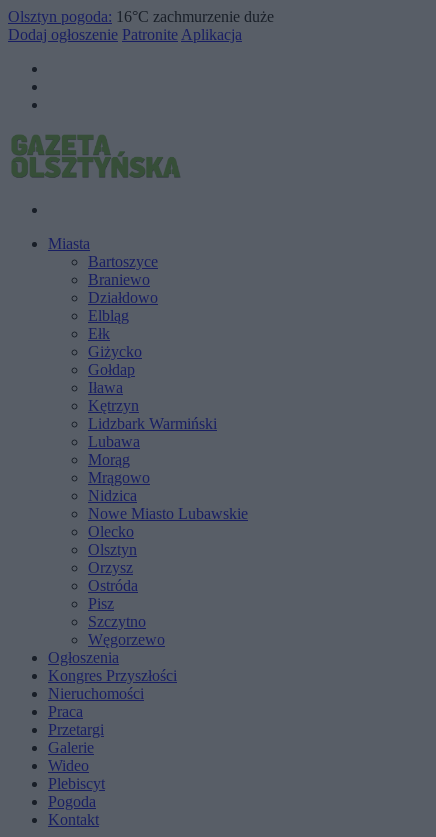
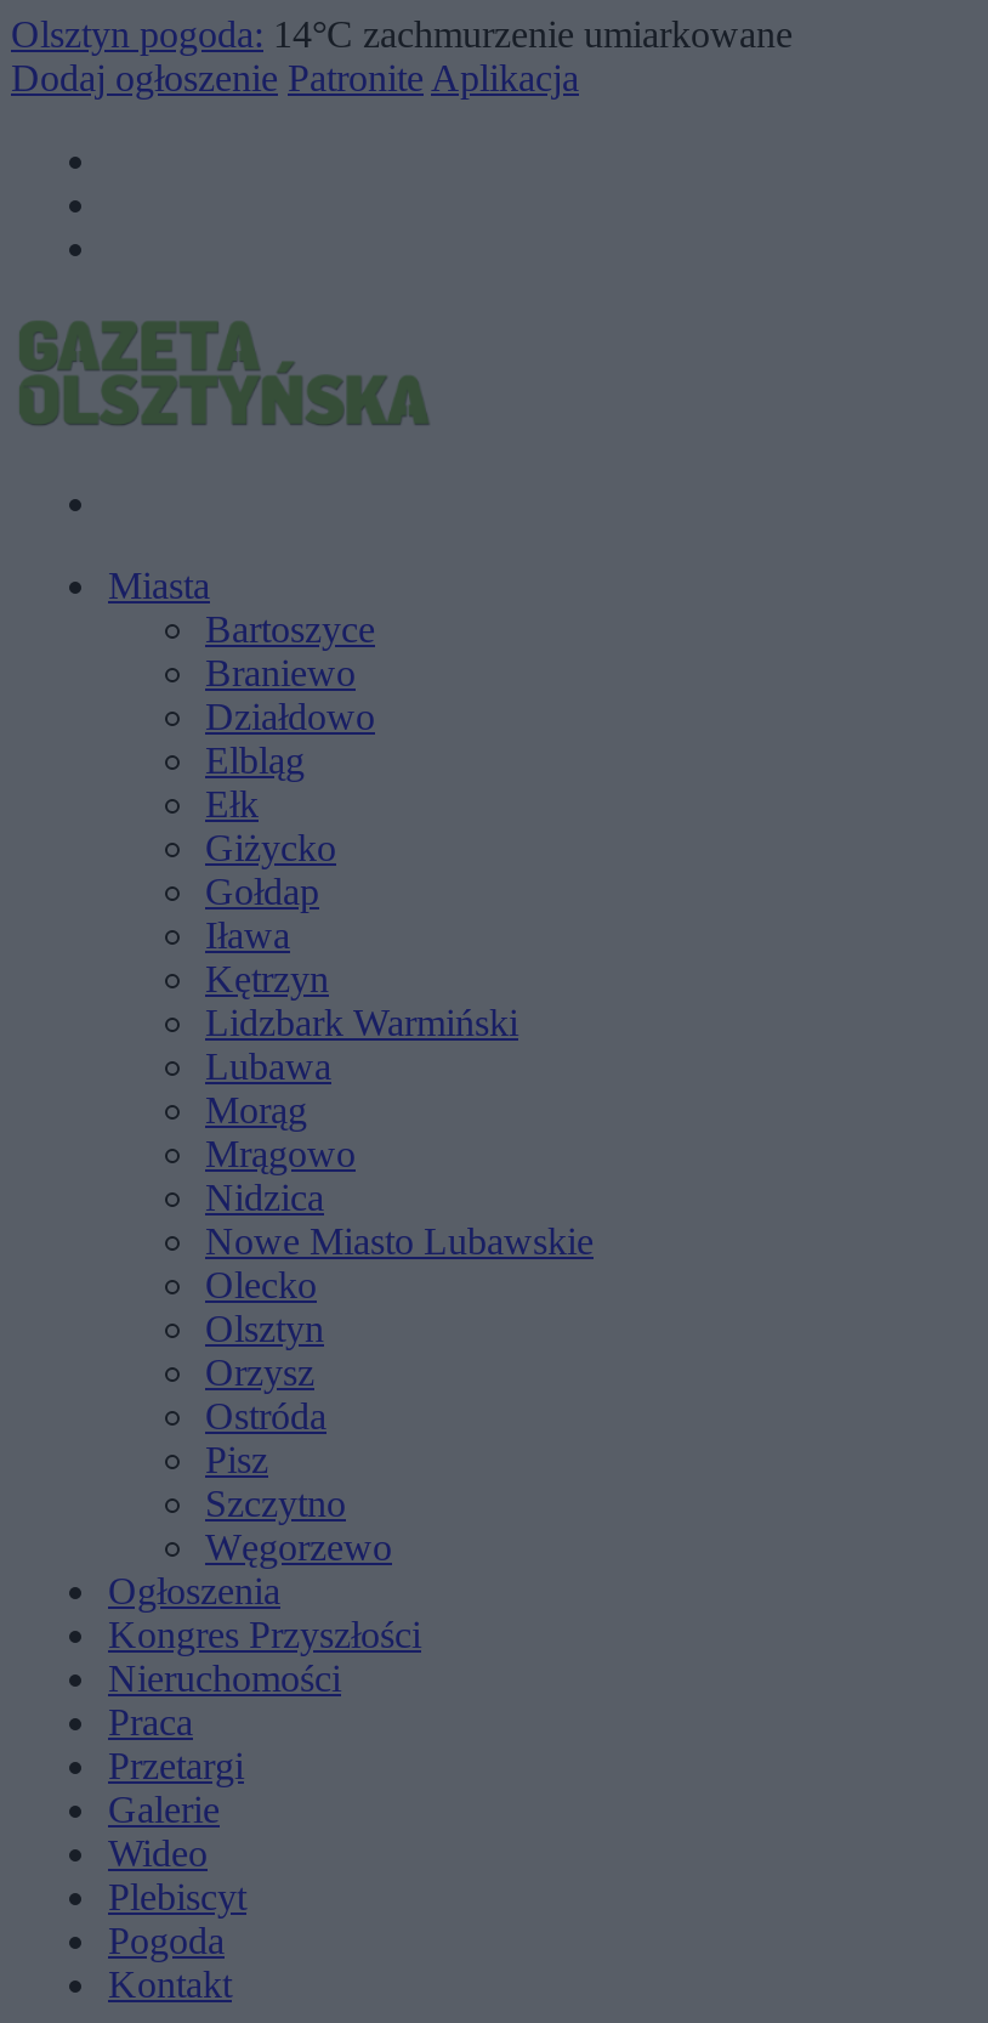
- Olsztyn pogoda: 16°C zachmurzenie duże
+ Olsztyn pogoda: 14°C zachmurzenie umiarkowane
